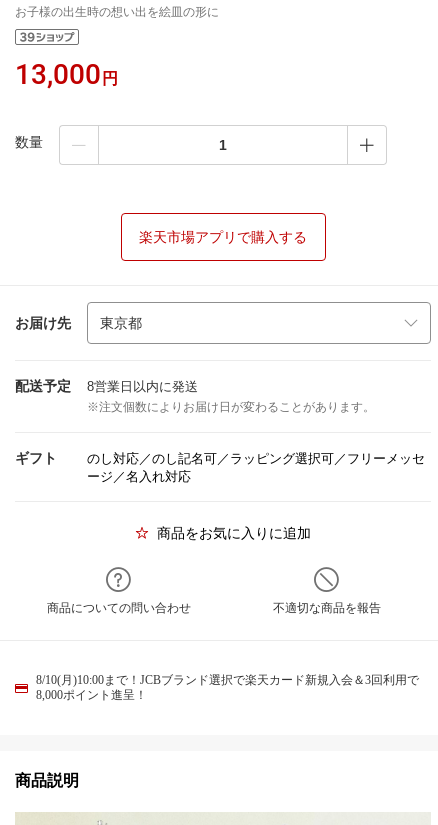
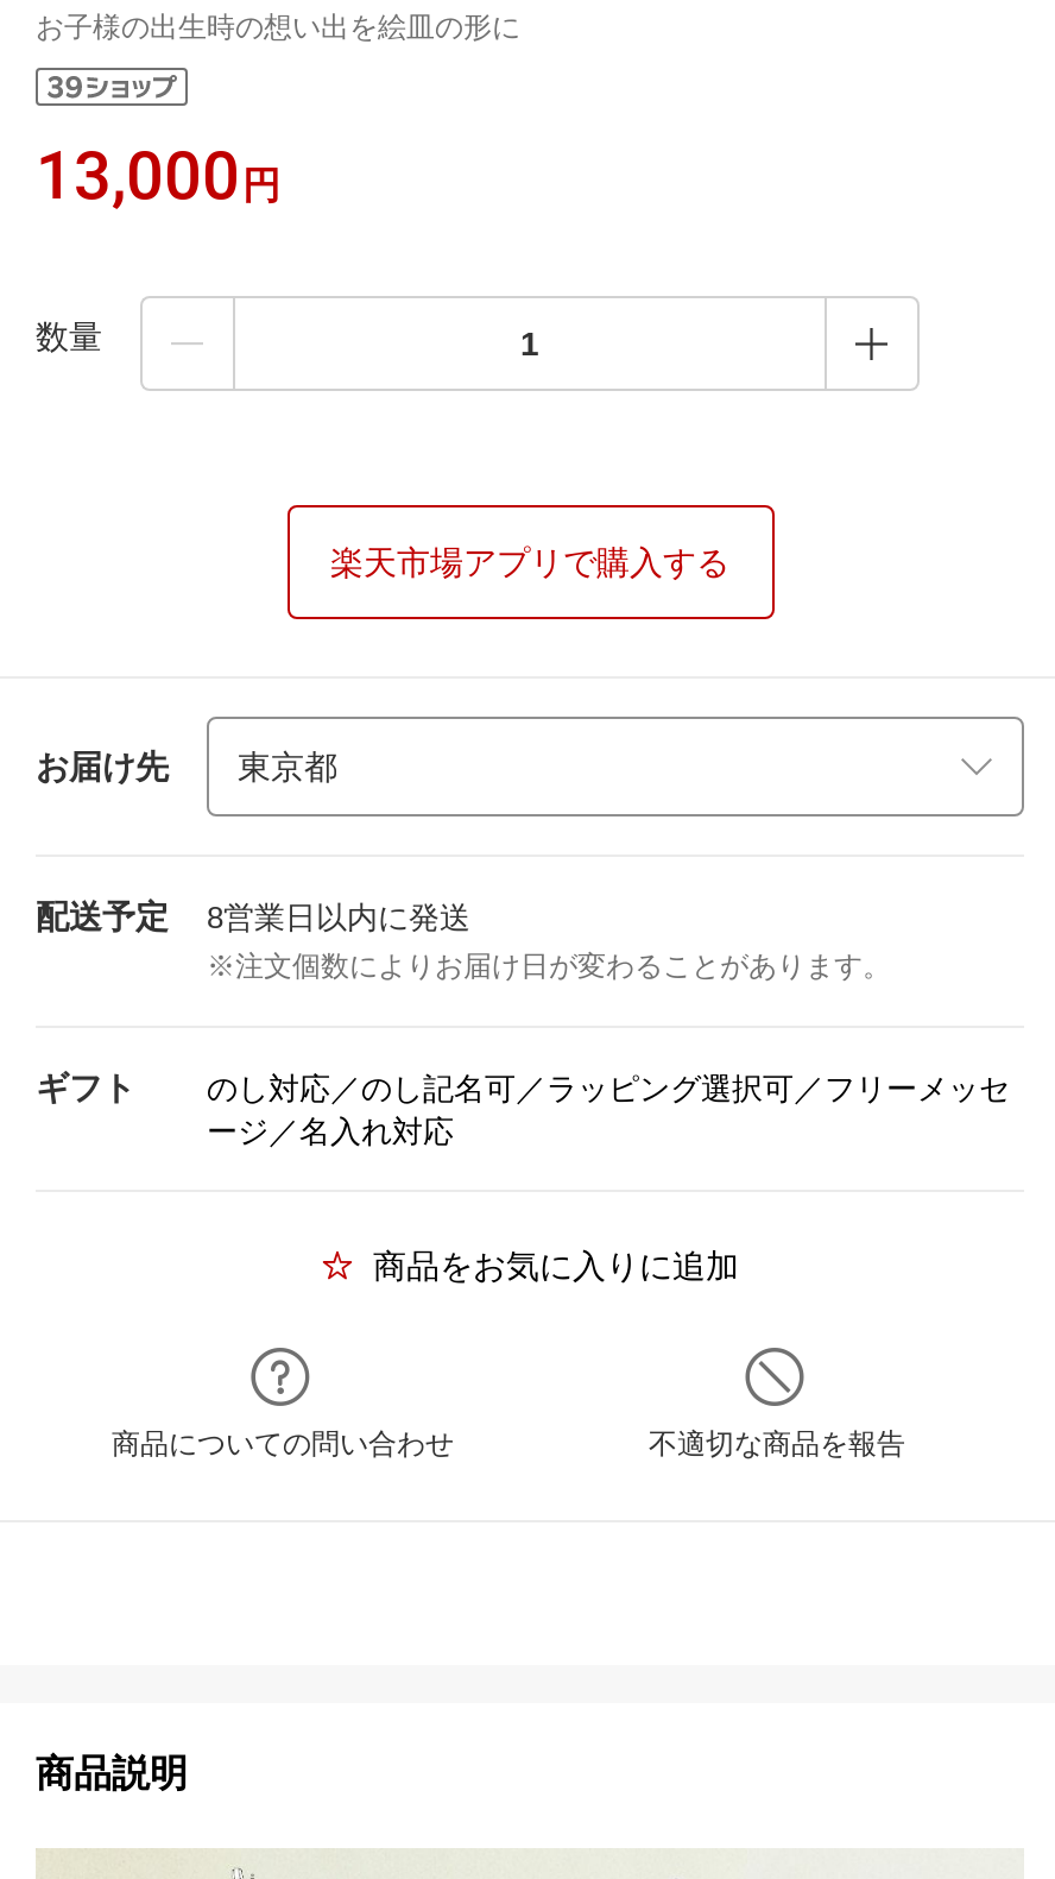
- 8/10(月)10:00まで！JCBブランド選択で楽天カード新規入会＆3回利用で
- 8,000ポイント進呈！
